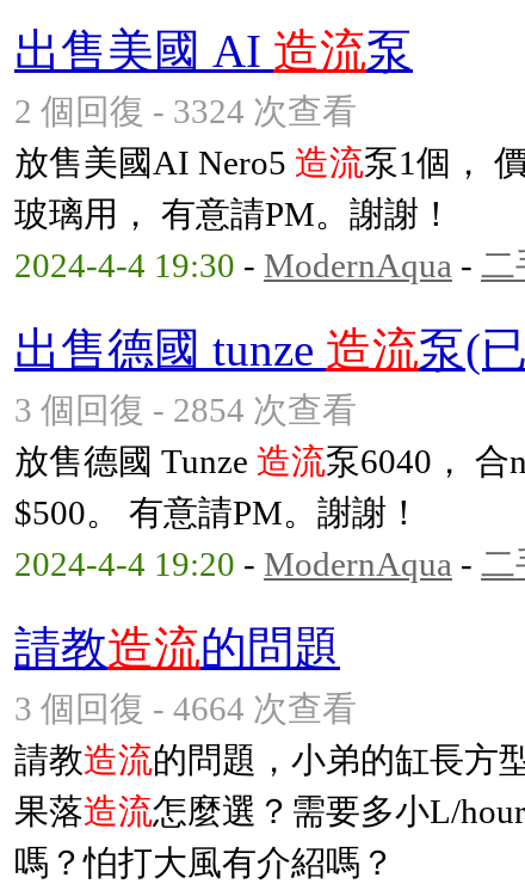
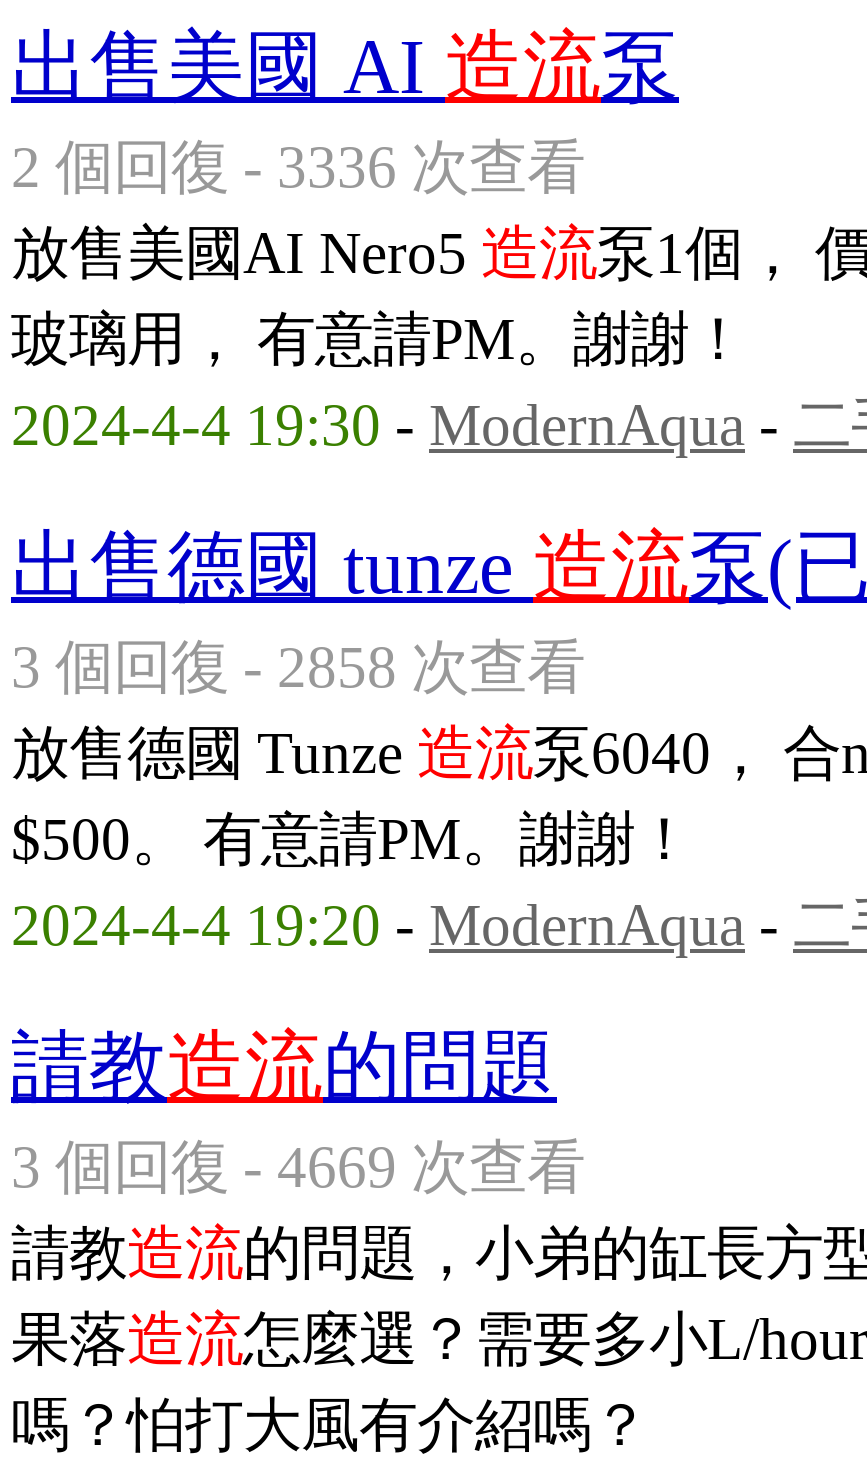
- 2 個回復 - 3324 次查看
+ 2 個回復 - 3336 次查看

- 3 個回復 - 2854 次查看
+ 3 個回復 - 2858 次查看

- 3 個回復 - 4664 次查看
+ 3 個回復 - 4669 次查看
